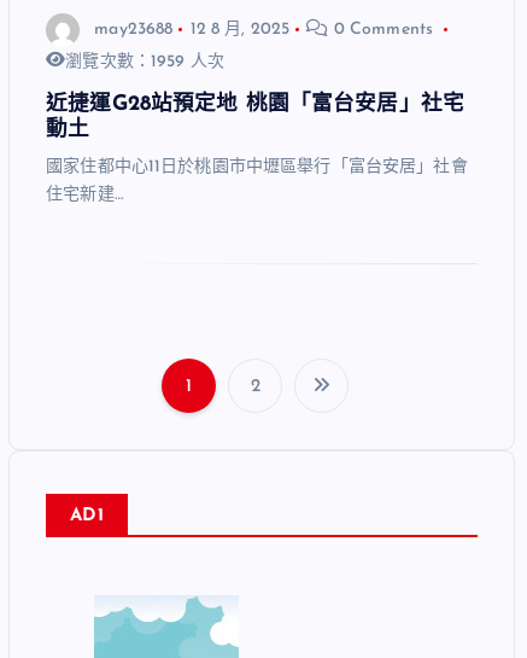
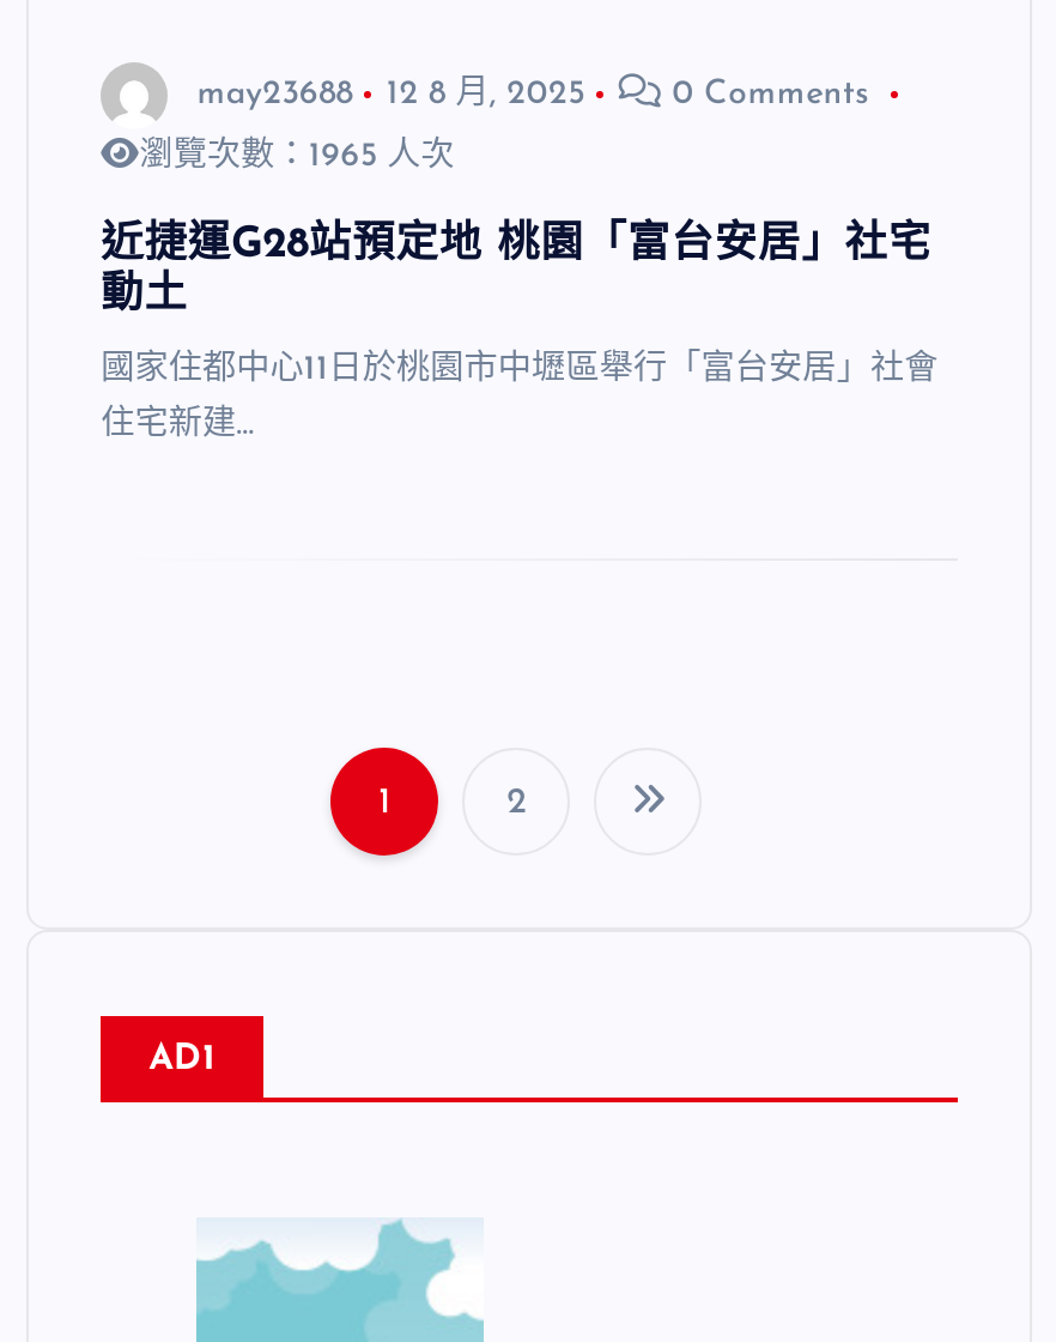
- 瀏覽次數：1959 人次
+ 瀏覽次數：1965 人次
